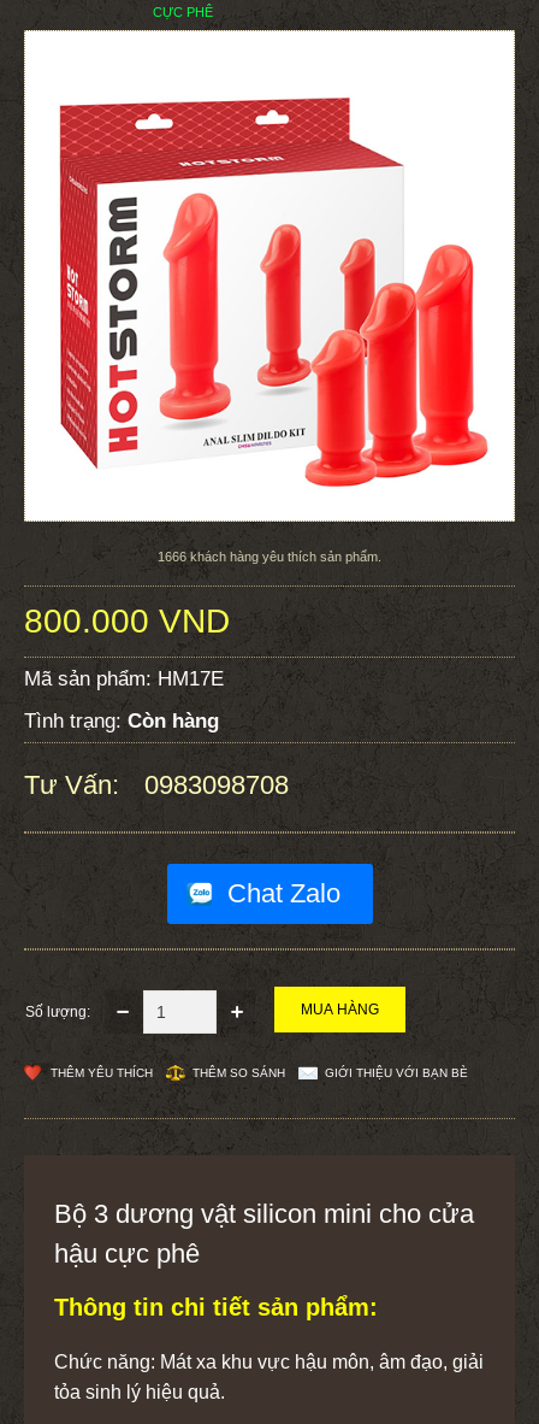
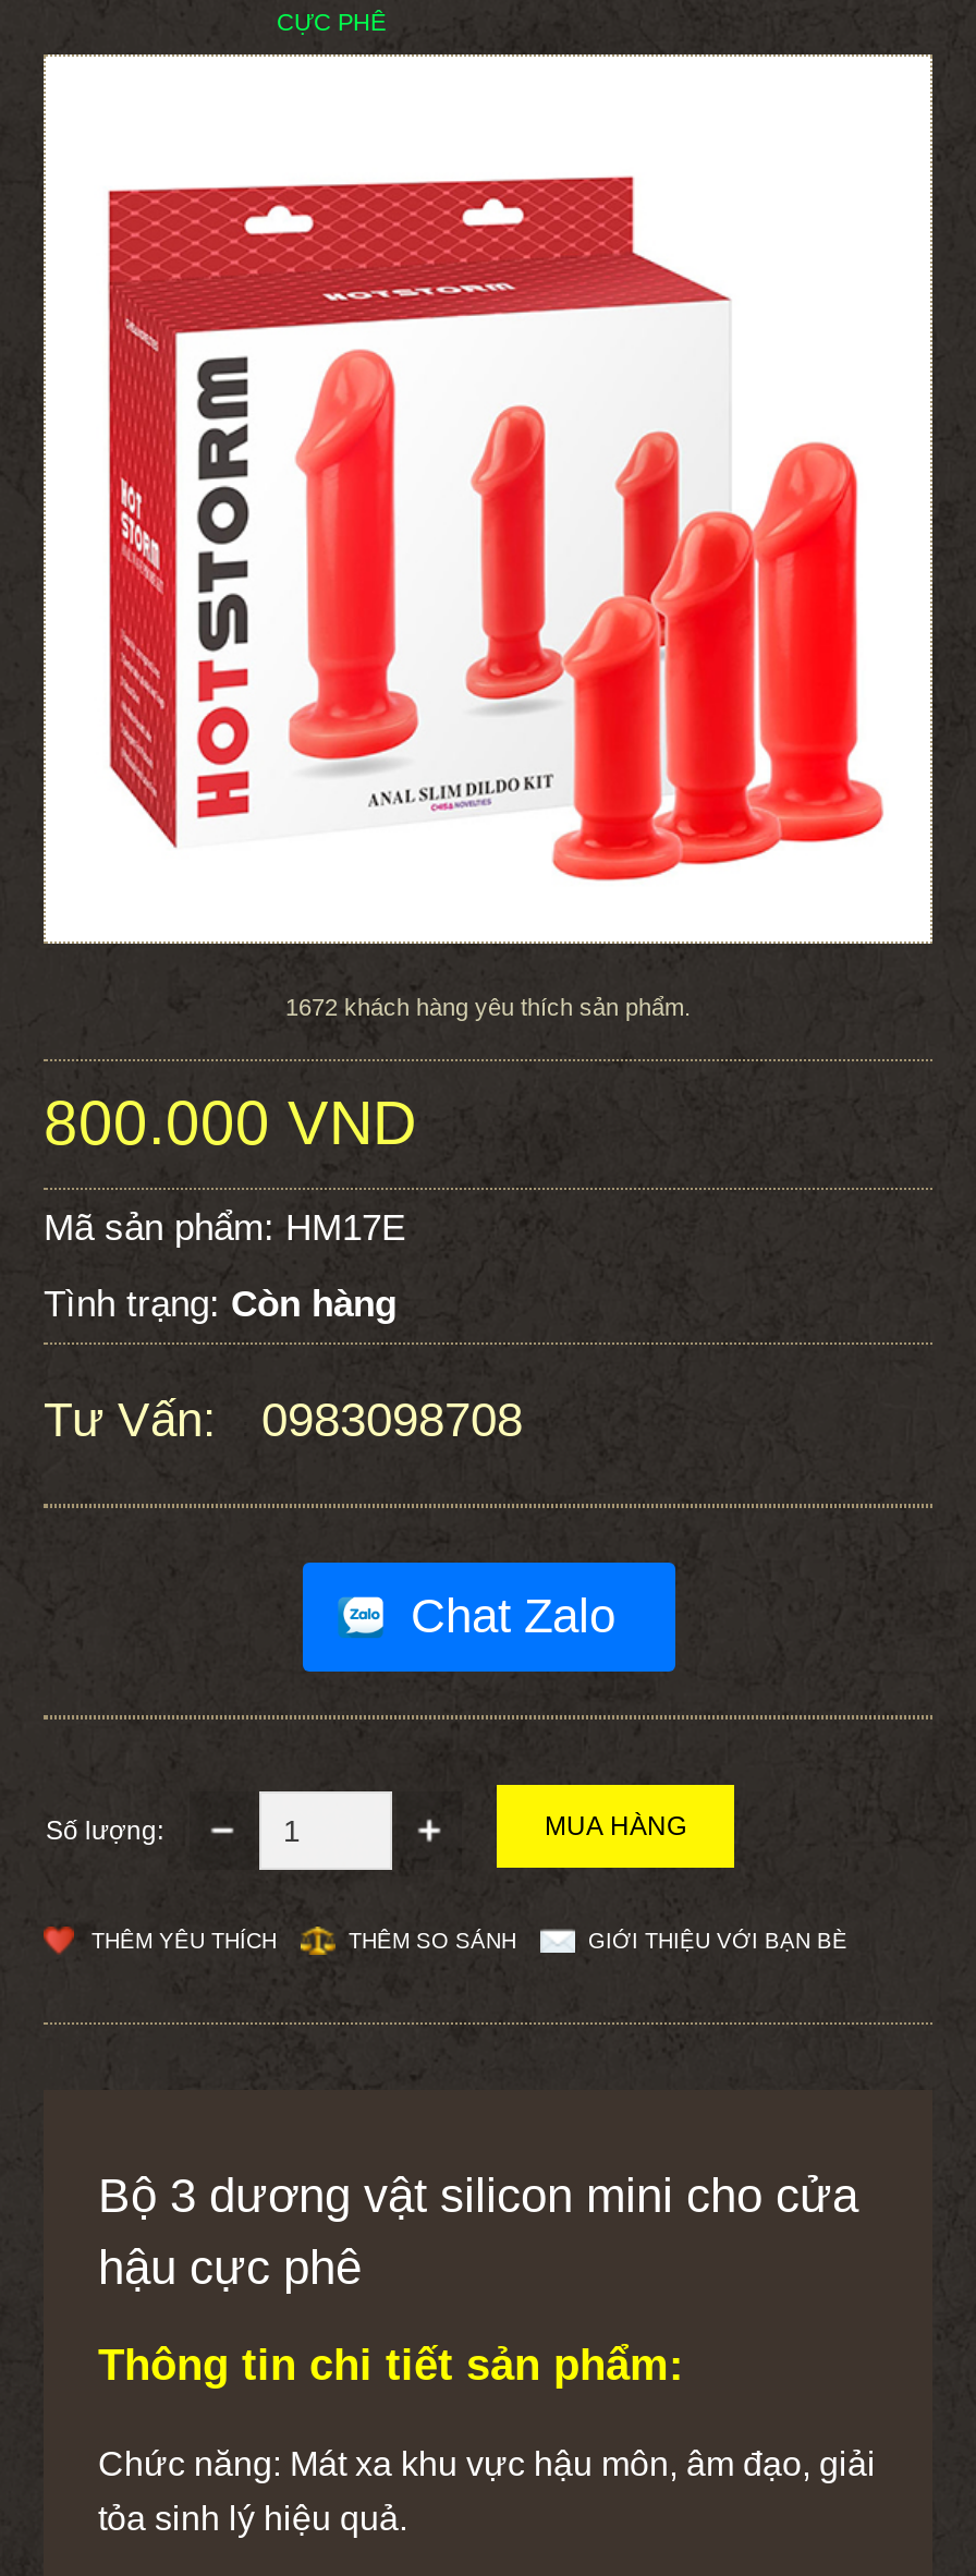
- 1666 khách hàng yêu thích sản phẩm.
+ 1672 khách hàng yêu thích sản phẩm.
